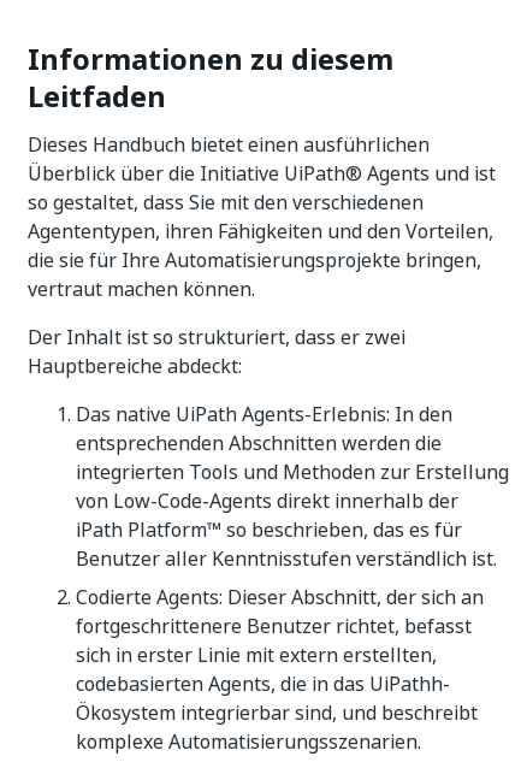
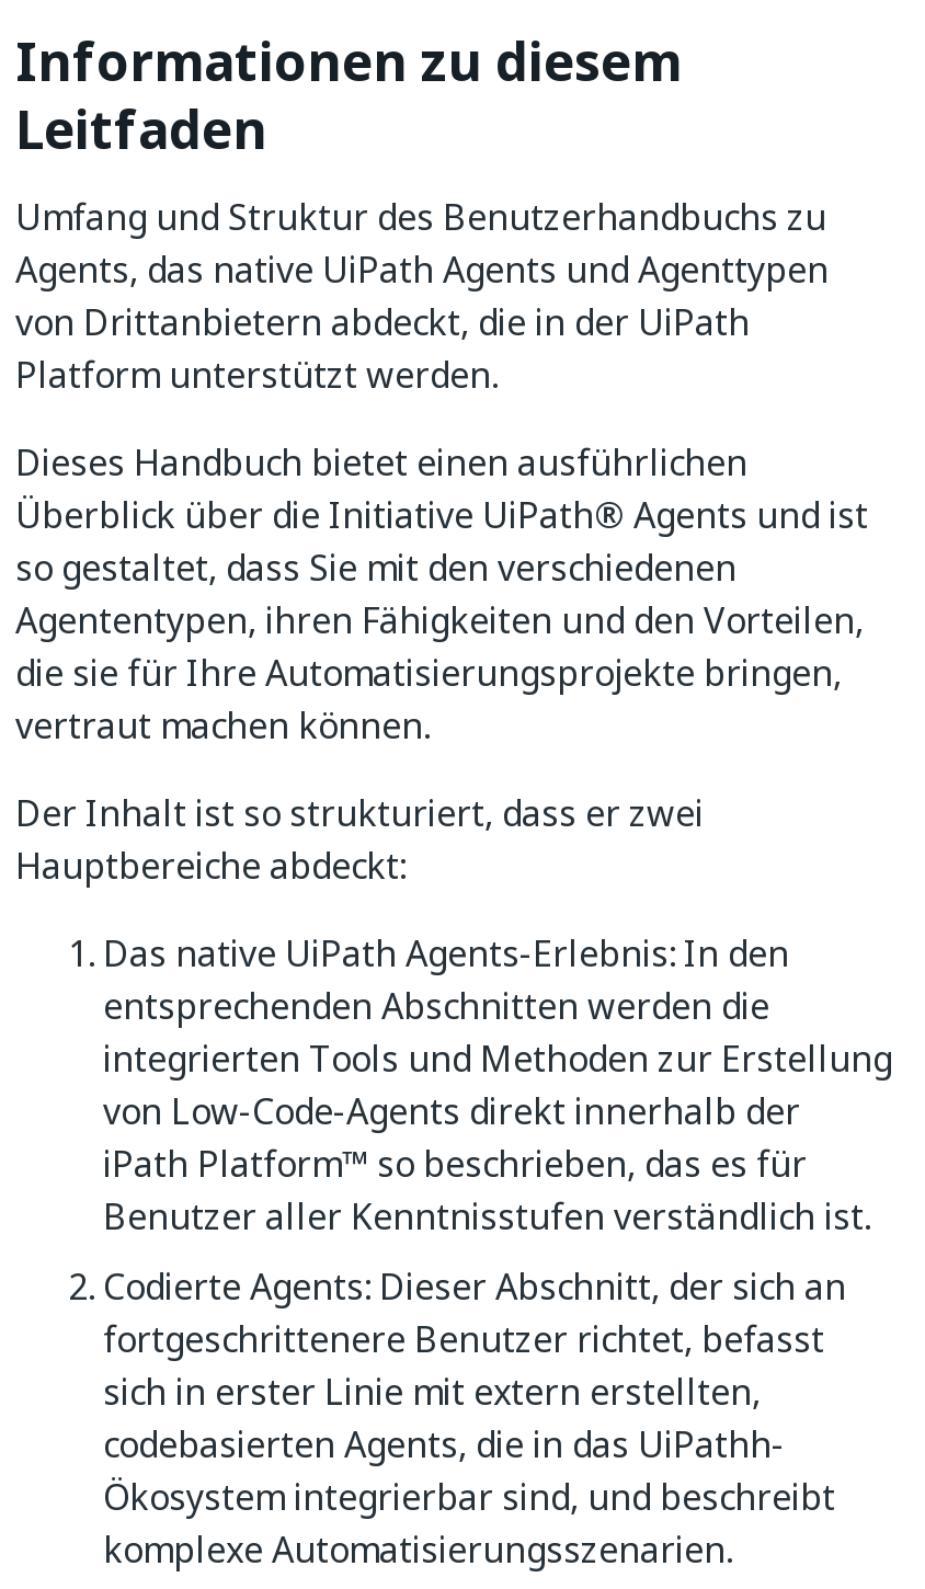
+ Umfang und Struktur des Benutzerhandbuchs zu
+ Agents, das native UiPath Agents und Agenttypen
+ von Drittanbietern abdeckt, die in der UiPath
+ Platform unterstützt werden.
